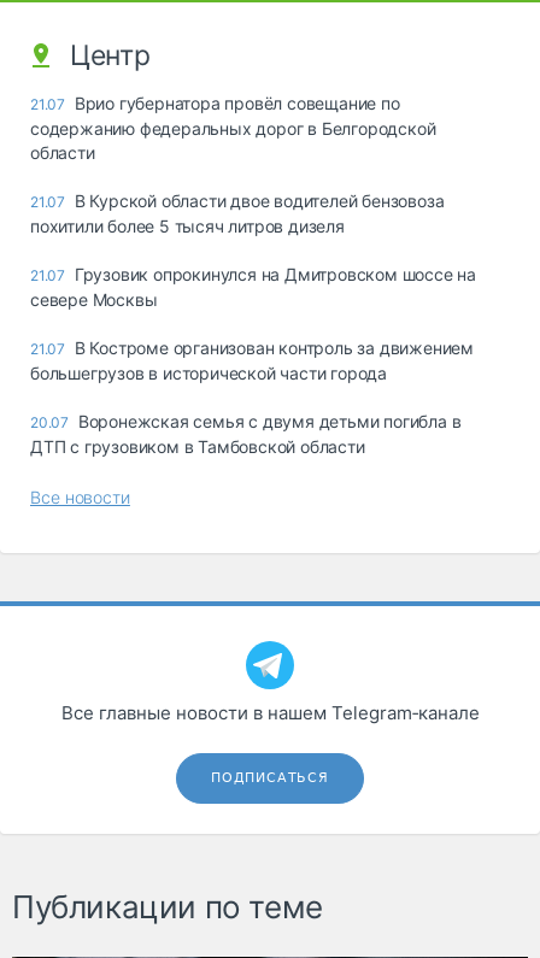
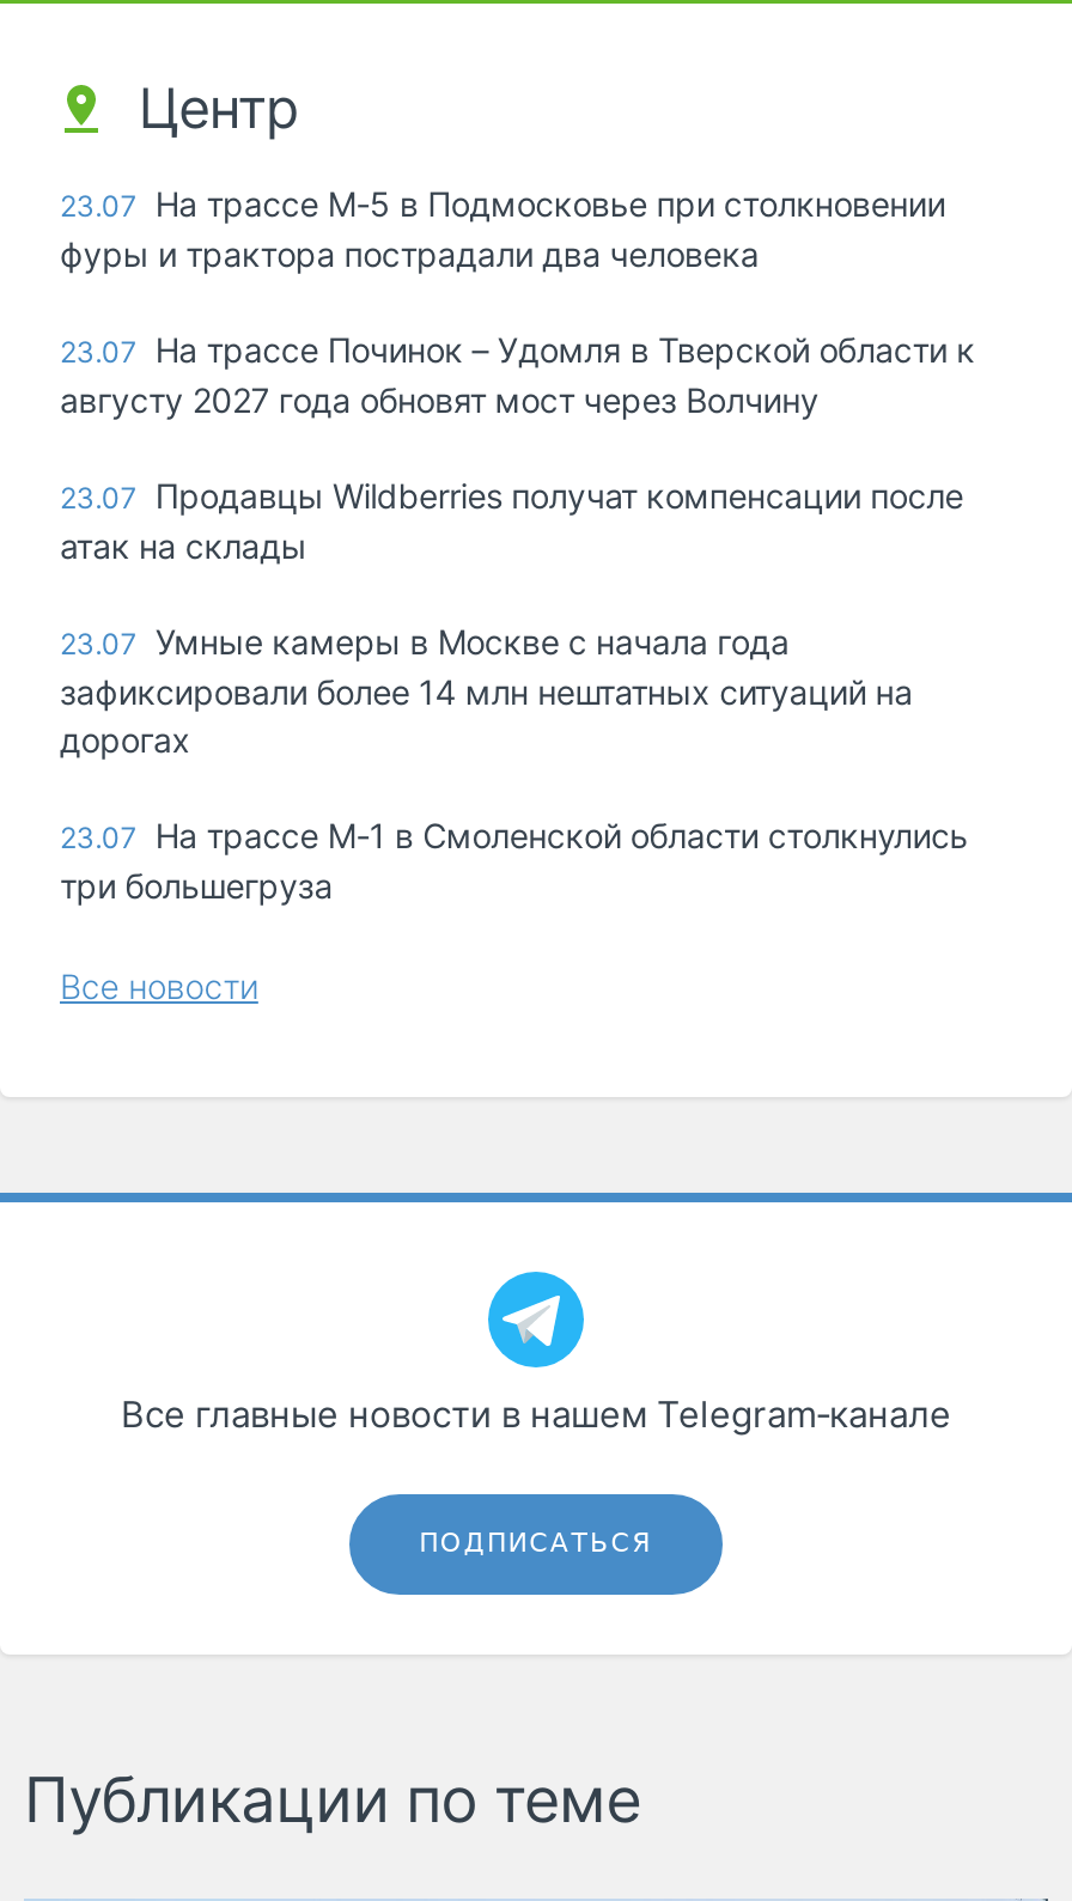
- 21.07 Врио губернатора провёл совещание по
- содержанию федеральных дорог в Белгородской
- области
+ 23.07 На трассе М-5 в Подмосковье при столкновении
+ фуры и трактора пострадали два человека

- 21.07 В Курской области двое водителей бензовоза
- похитили более 5 тысяч литров дизеля
+ 23.07 На трассе Починок – Удомля в Тверской области к
+ августу 2027 года обновят мост через Волчину

- 21.07 Грузовик опрокинулся на Дмитровском шоссе на
- севере Москвы
+ 23.07 Продавцы Wildberries получат компенсации после
+ атак на склады

- 21.07 В Костроме организован контроль за движением
- большегрузов в исторической части города
+ 23.07 Умные камеры в Москве с начала года
+ зафиксировали более 14 млн нештатных ситуаций на
+ дорогах

- 20.07 Воронежская семья с двумя детьми погибла в
- ДТП с грузовиком в Тамбовской области
+ 23.07 На трассе М-1 в Смоленской области столкнулись
+ три большегруза
